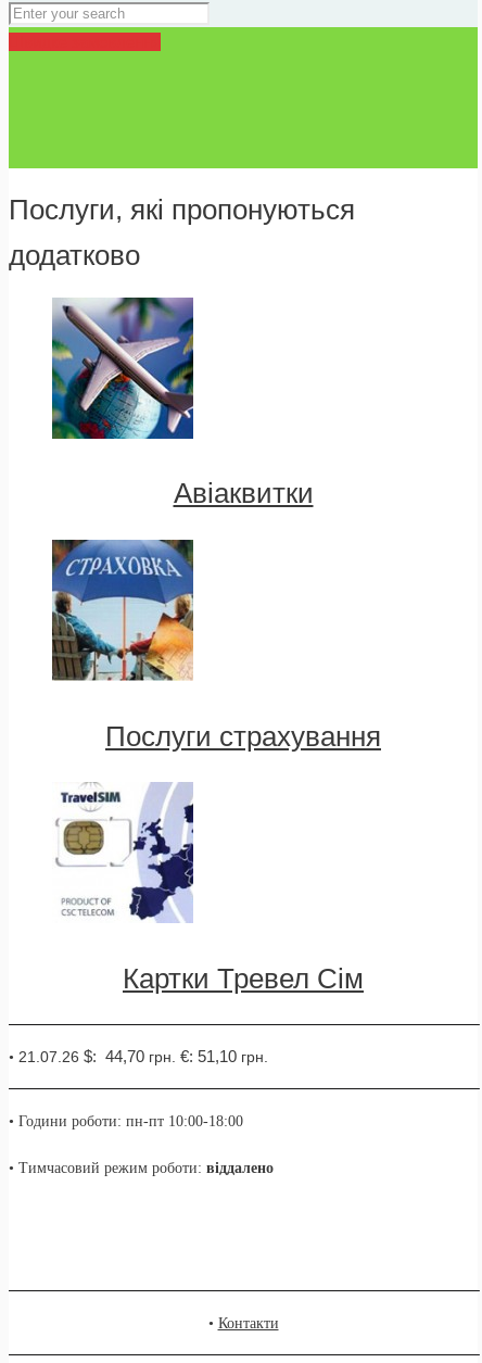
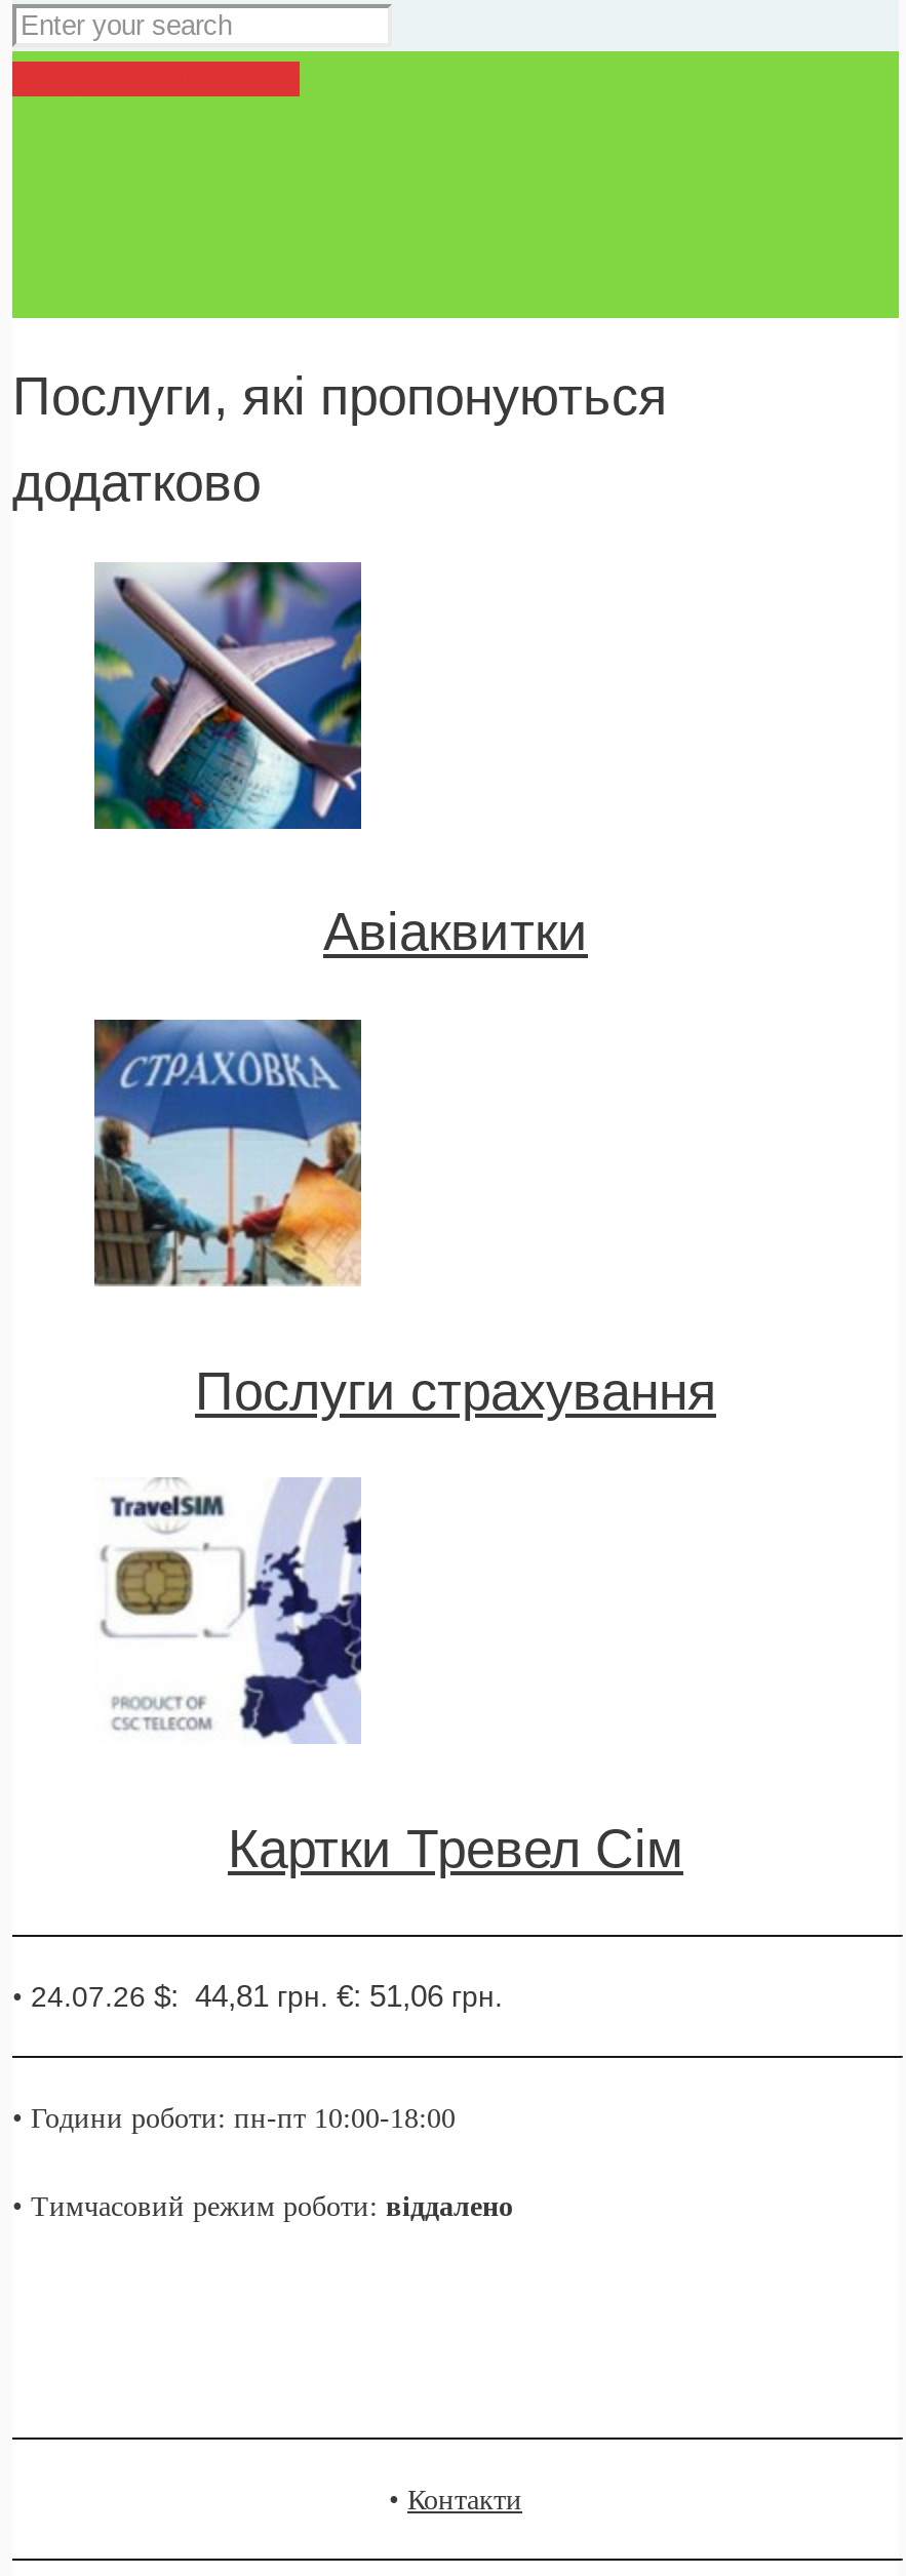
- • 21.07.26 $: 44,70 грн. €: 51,10 грн.
+ • 24.07.26 $: 44,81 грн. €: 51,06 грн.
